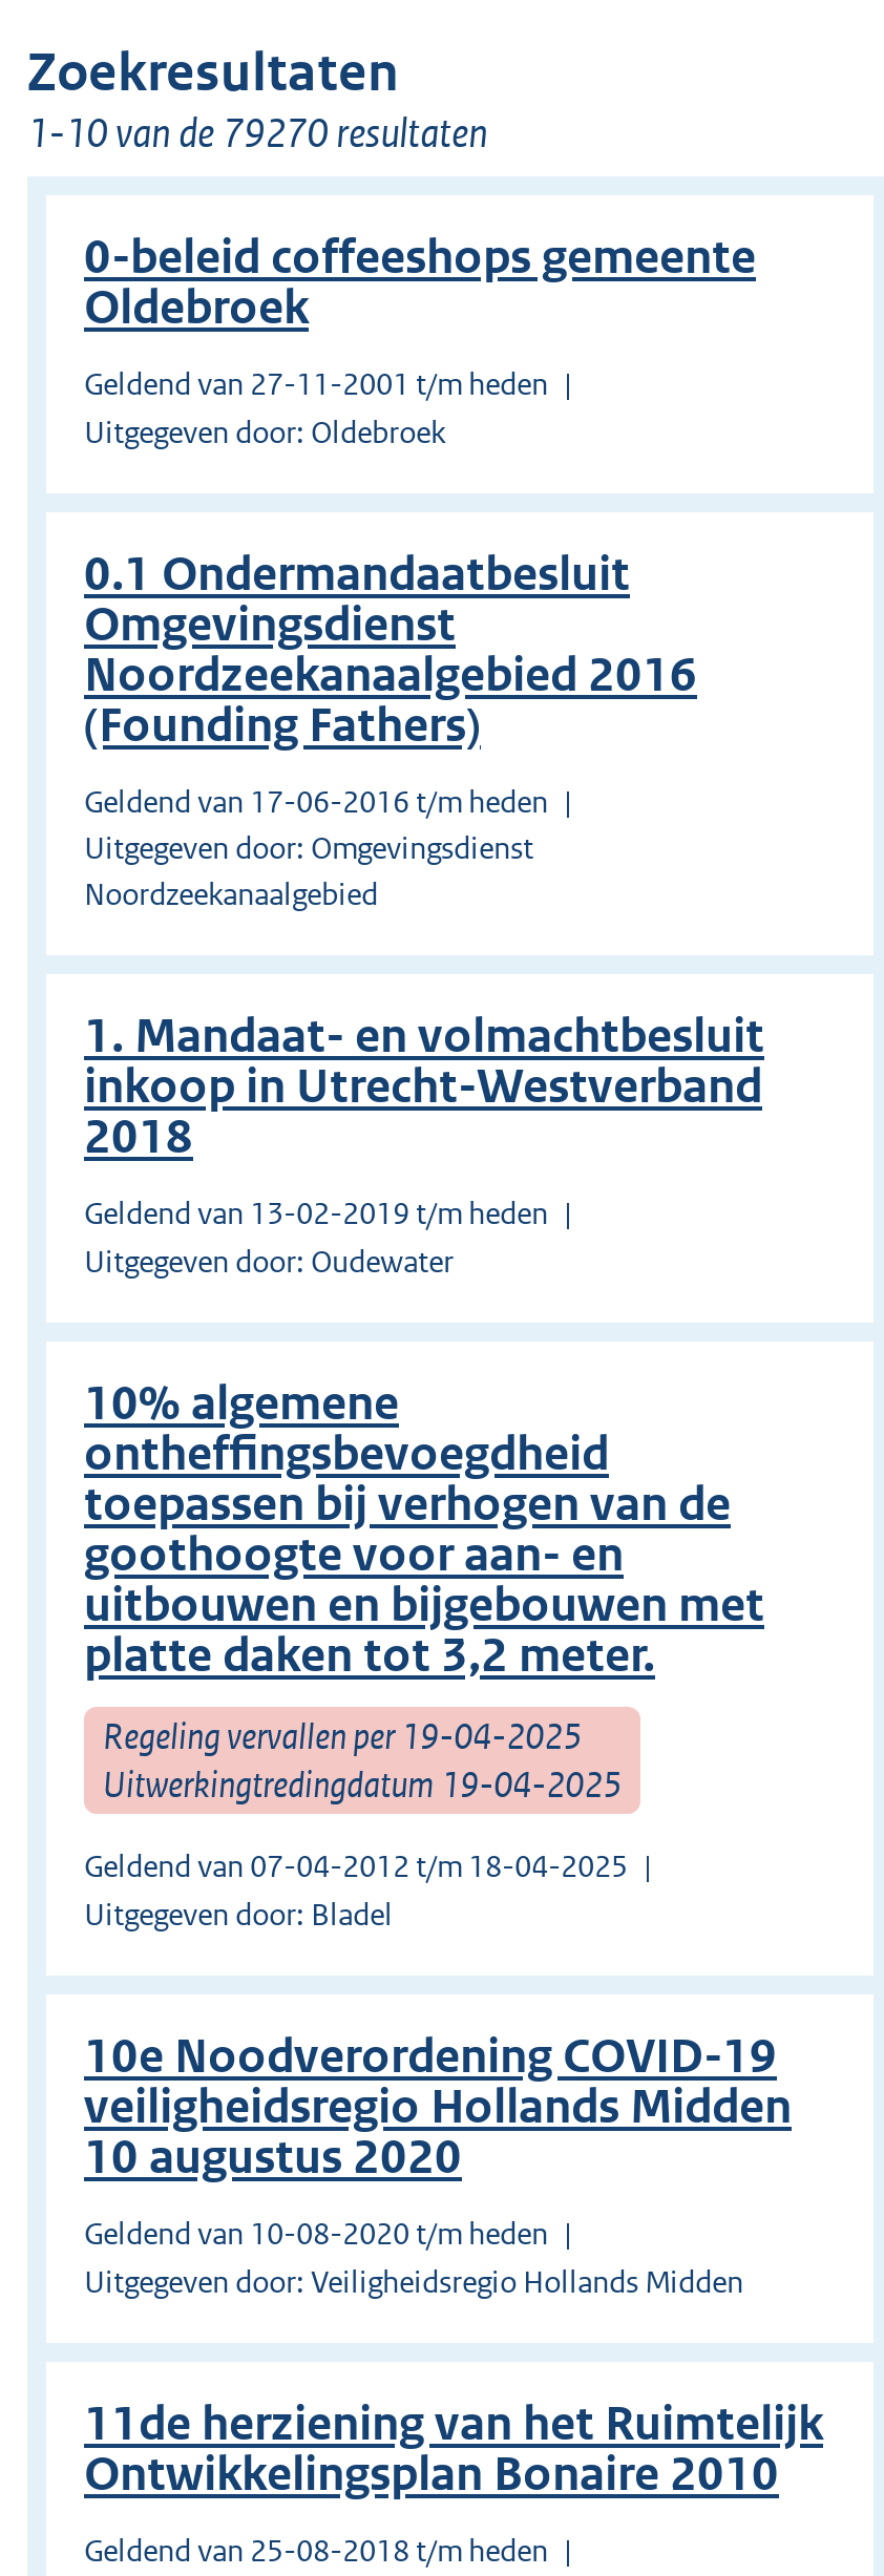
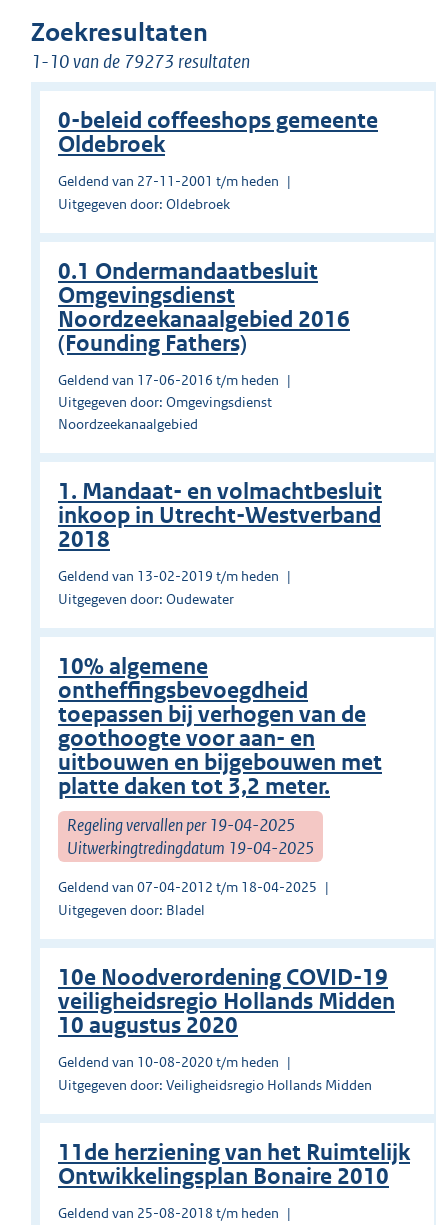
- 1-10 van de 79270 resultaten
+ 1-10 van de 79273 resultaten
